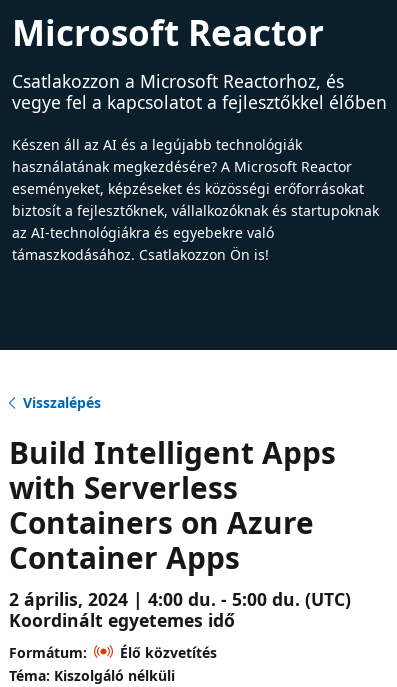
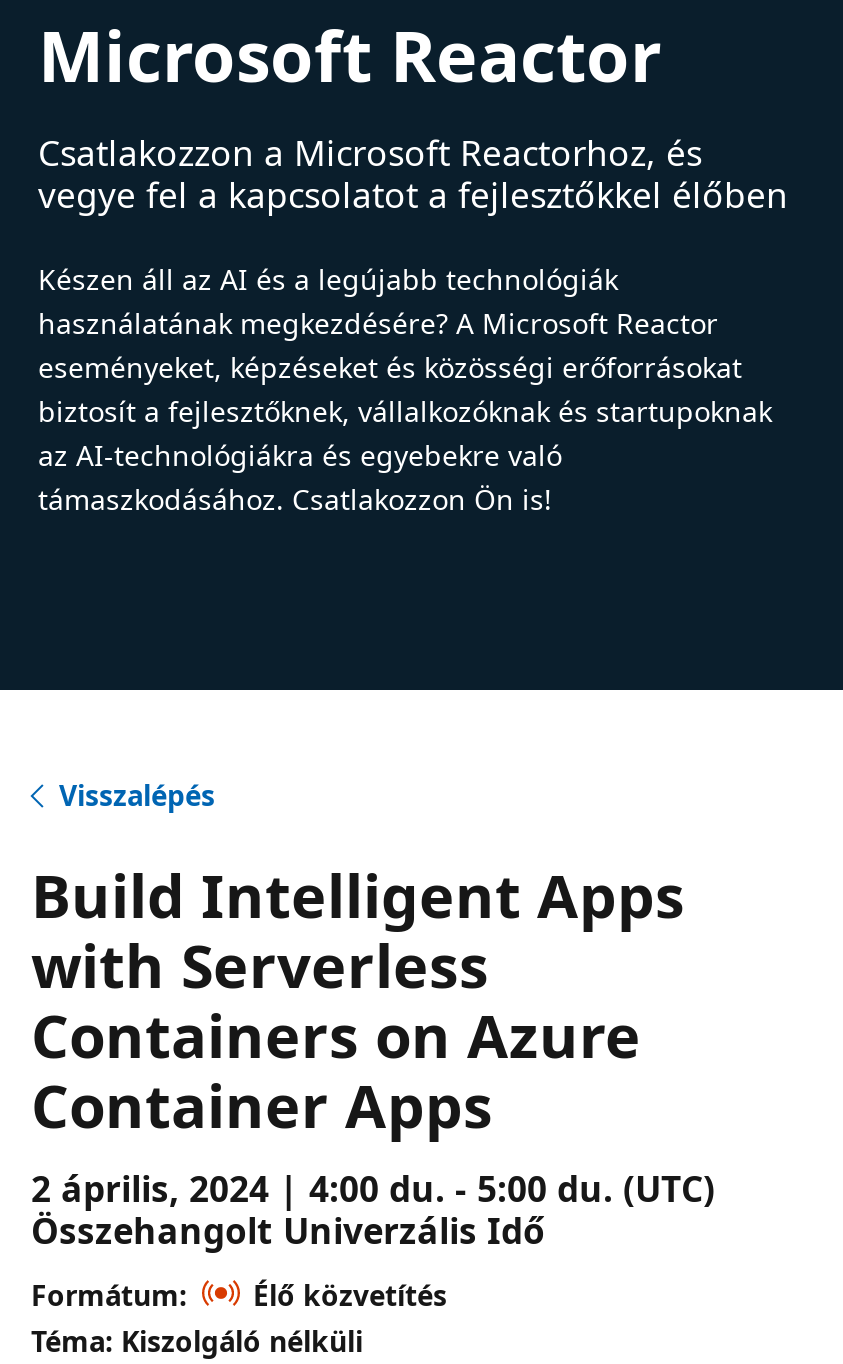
- Koordinált egyetemes idő
+ Összehangolt Univerzális Idő
